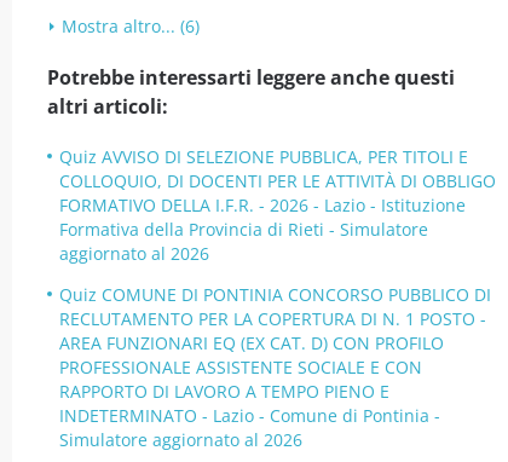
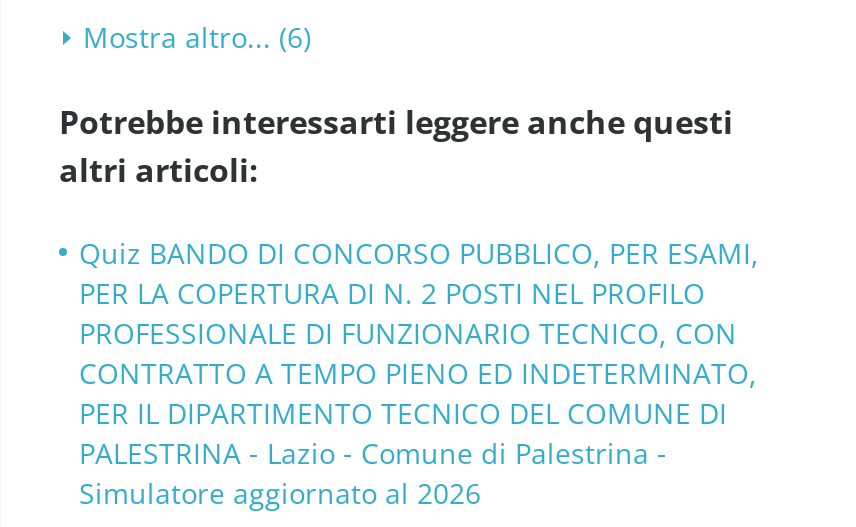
- Quiz AVVISO DI SELEZIONE PUBBLICA, PER TITOLI E
- COLLOQUIO, DI DOCENTI PER LE ATTIVITÀ DI OBBLIGO
- FORMATIVO DELLA I.F.R. - 2026 - Lazio - Istituzione
- Formativa della Provincia di Rieti - Simulatore
- aggiornato al 2026
- Quiz COMUNE DI PONTINIA CONCORSO PUBBLICO DI
- RECLUTAMENTO PER LA COPERTURA DI N. 1 POSTO -
- AREA FUNZIONARI EQ (EX CAT. D) CON PROFILO
- PROFESSIONALE ASSISTENTE SOCIALE E CON
- RAPPORTO DI LAVORO A TEMPO PIENO E
- INDETERMINATO - Lazio - Comune di Pontinia -
+ Quiz BANDO DI CONCORSO PUBBLICO, PER ESAMI,
+ PER LA COPERTURA DI N. 2 POSTI NEL PROFILO
+ PROFESSIONALE DI FUNZIONARIO TECNICO, CON
+ CONTRATTO A TEMPO PIENO ED INDETERMINATO,
+ PER IL DIPARTIMENTO TECNICO DEL COMUNE DI
+ PALESTRINA - Lazio - Comune di Palestrina -
